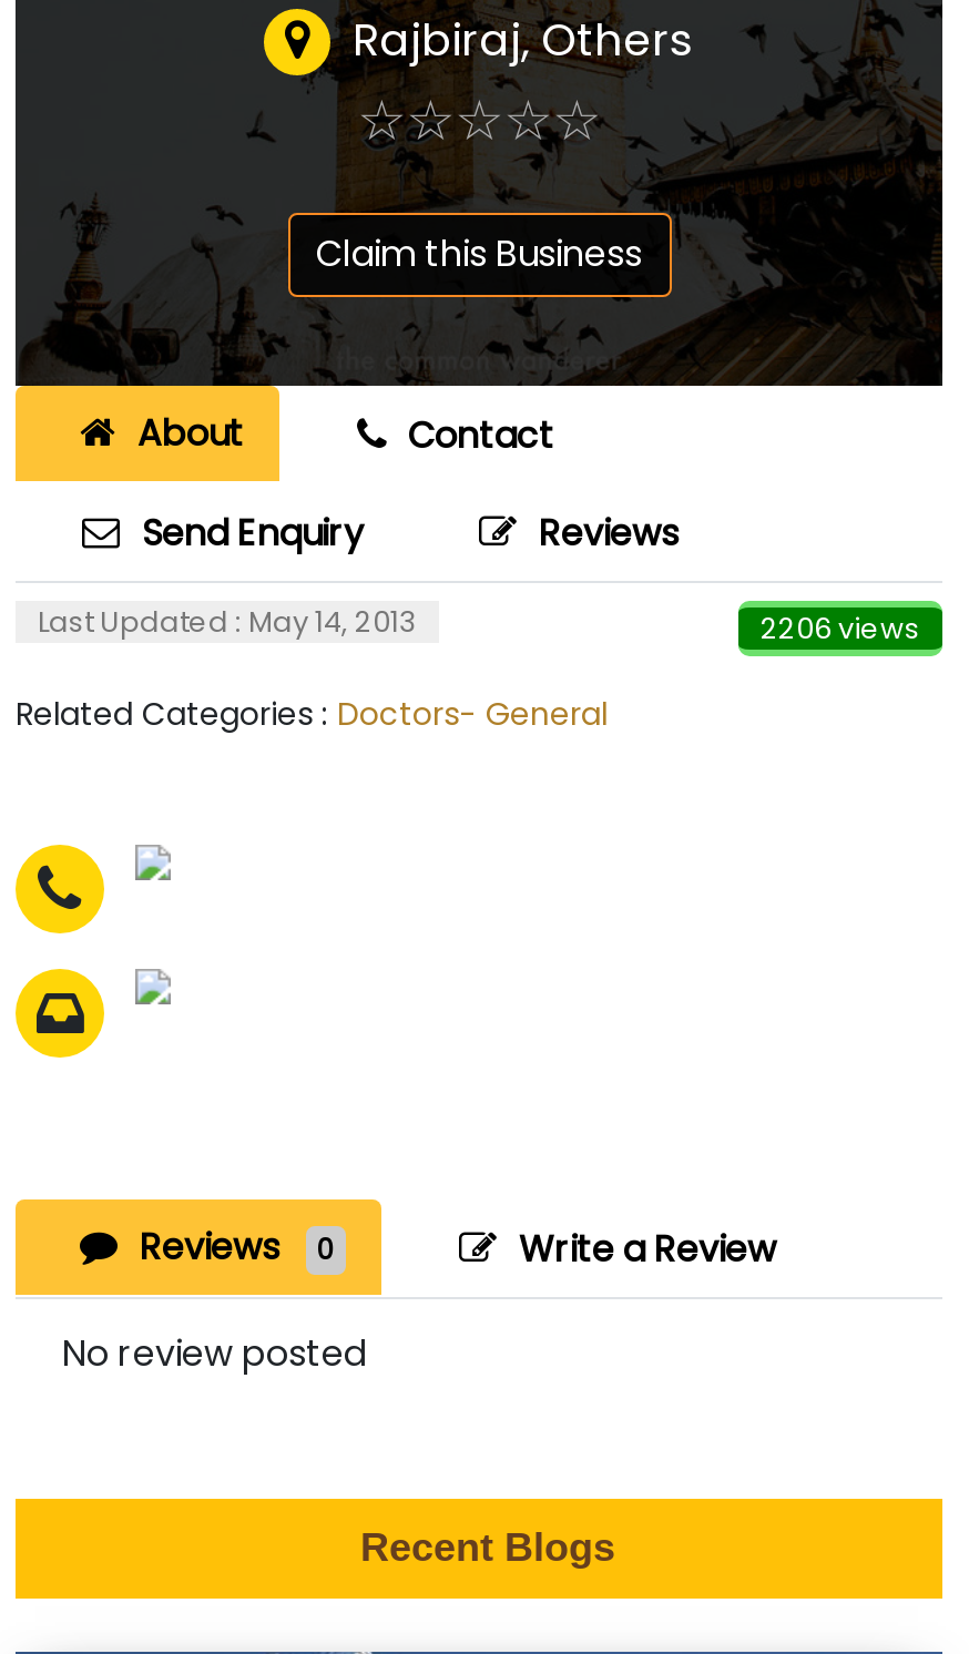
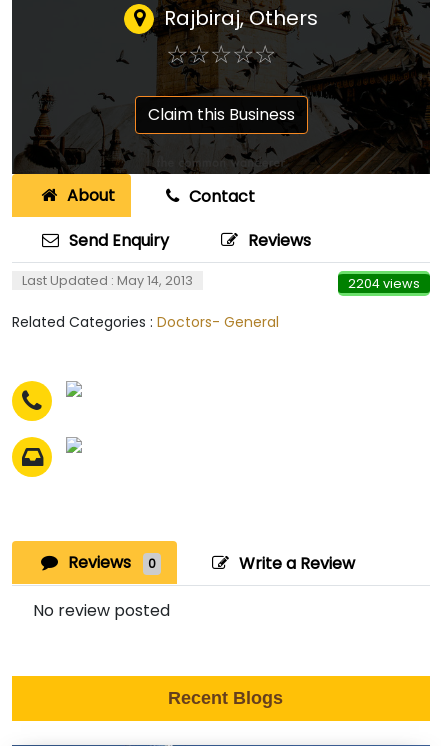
- 2206 views
+ 2204 views
